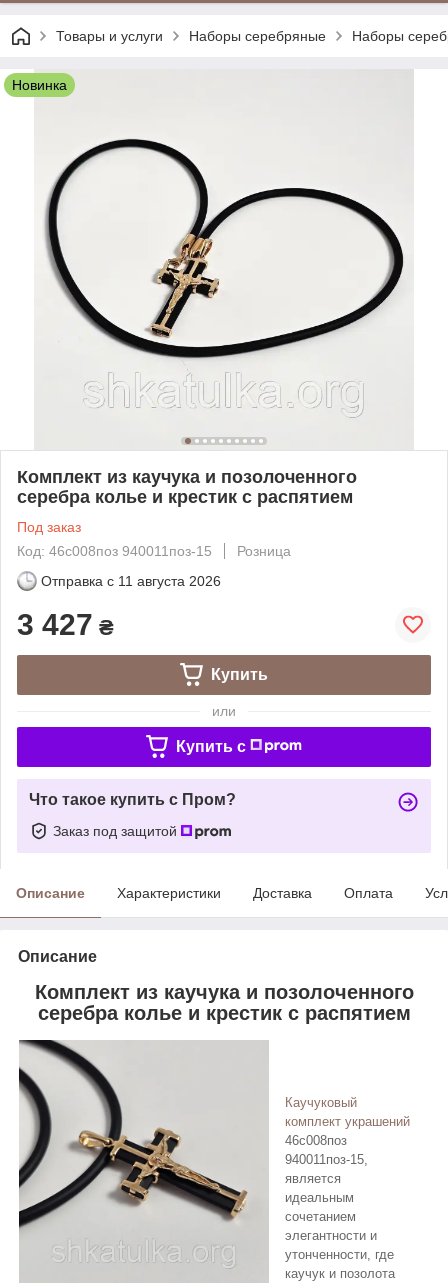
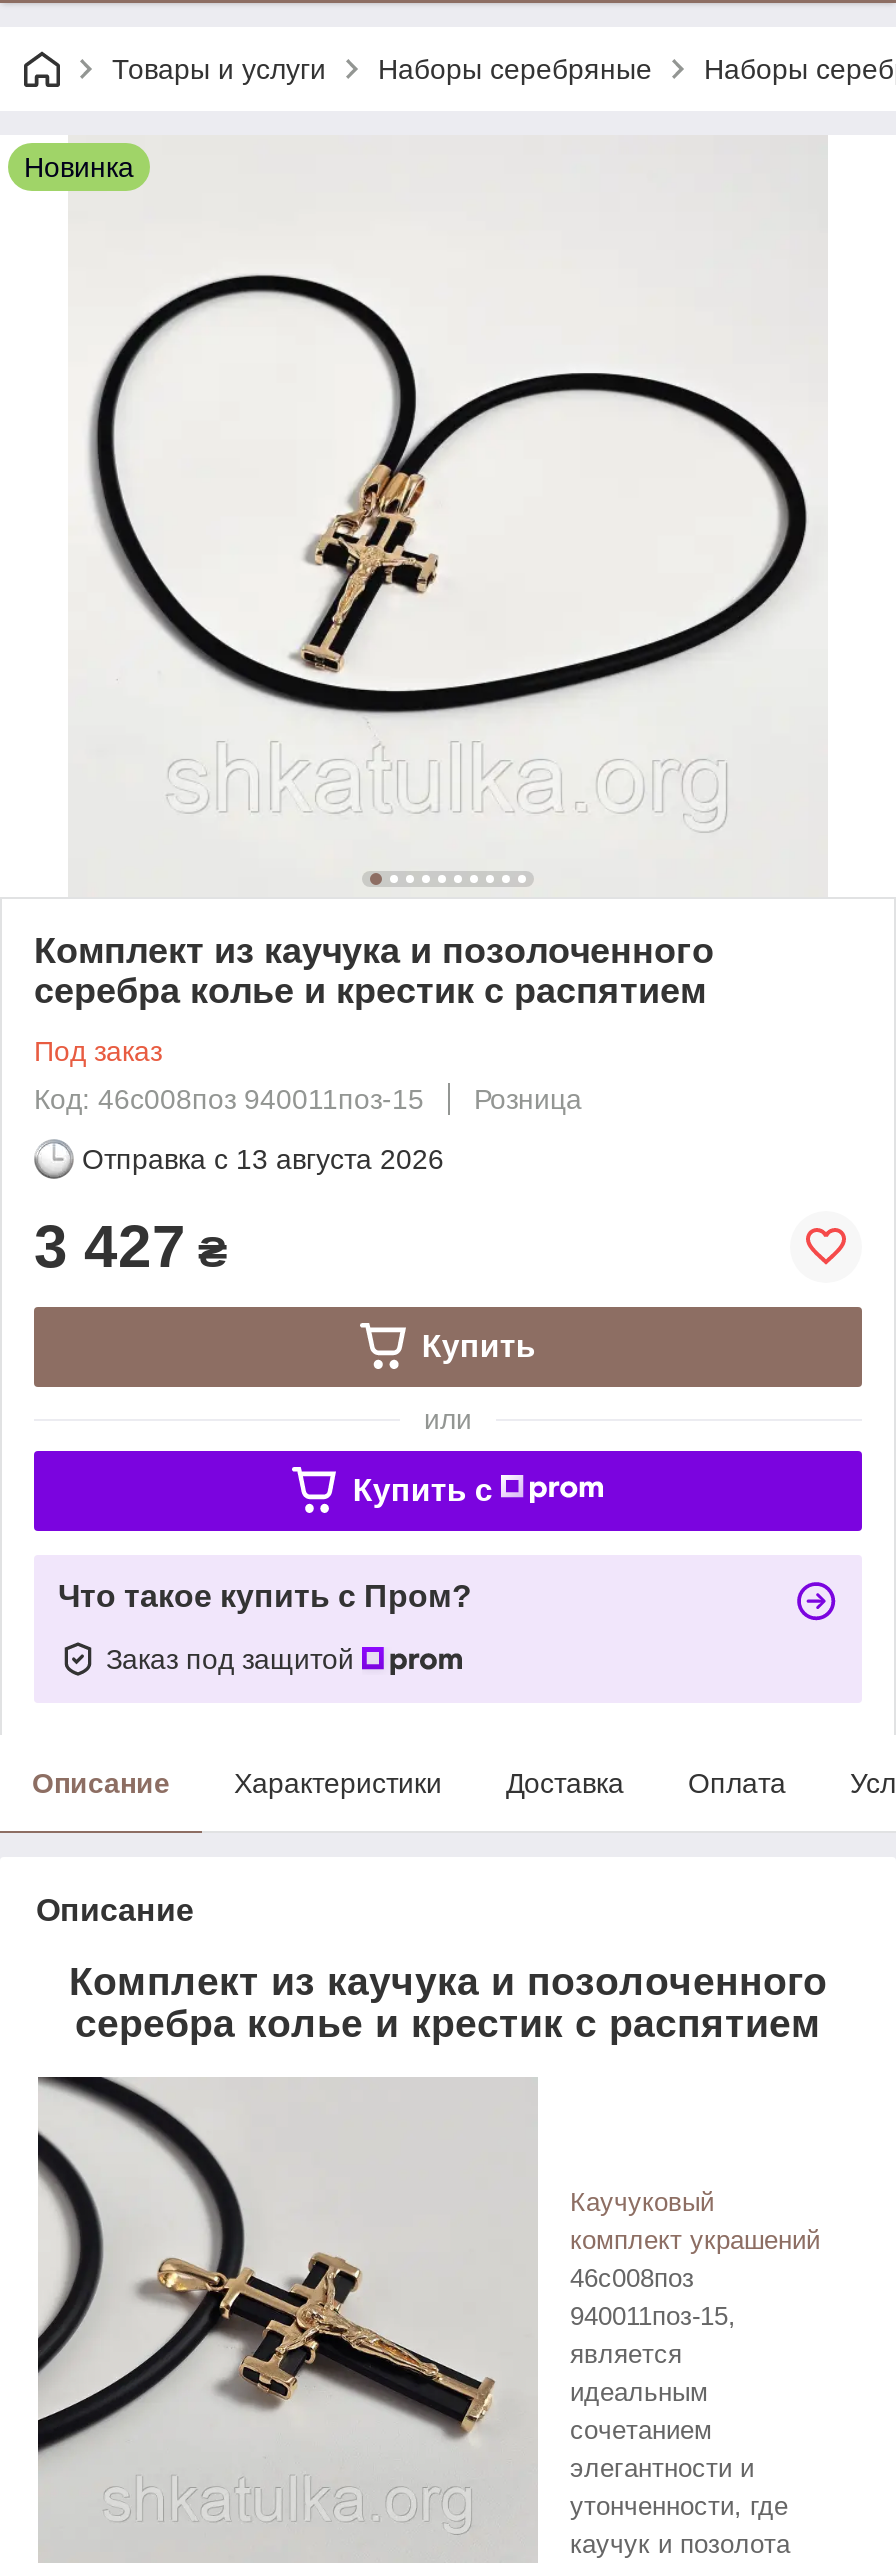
- Отправка с 11 августа 2026
+ Отправка с 13 августа 2026
